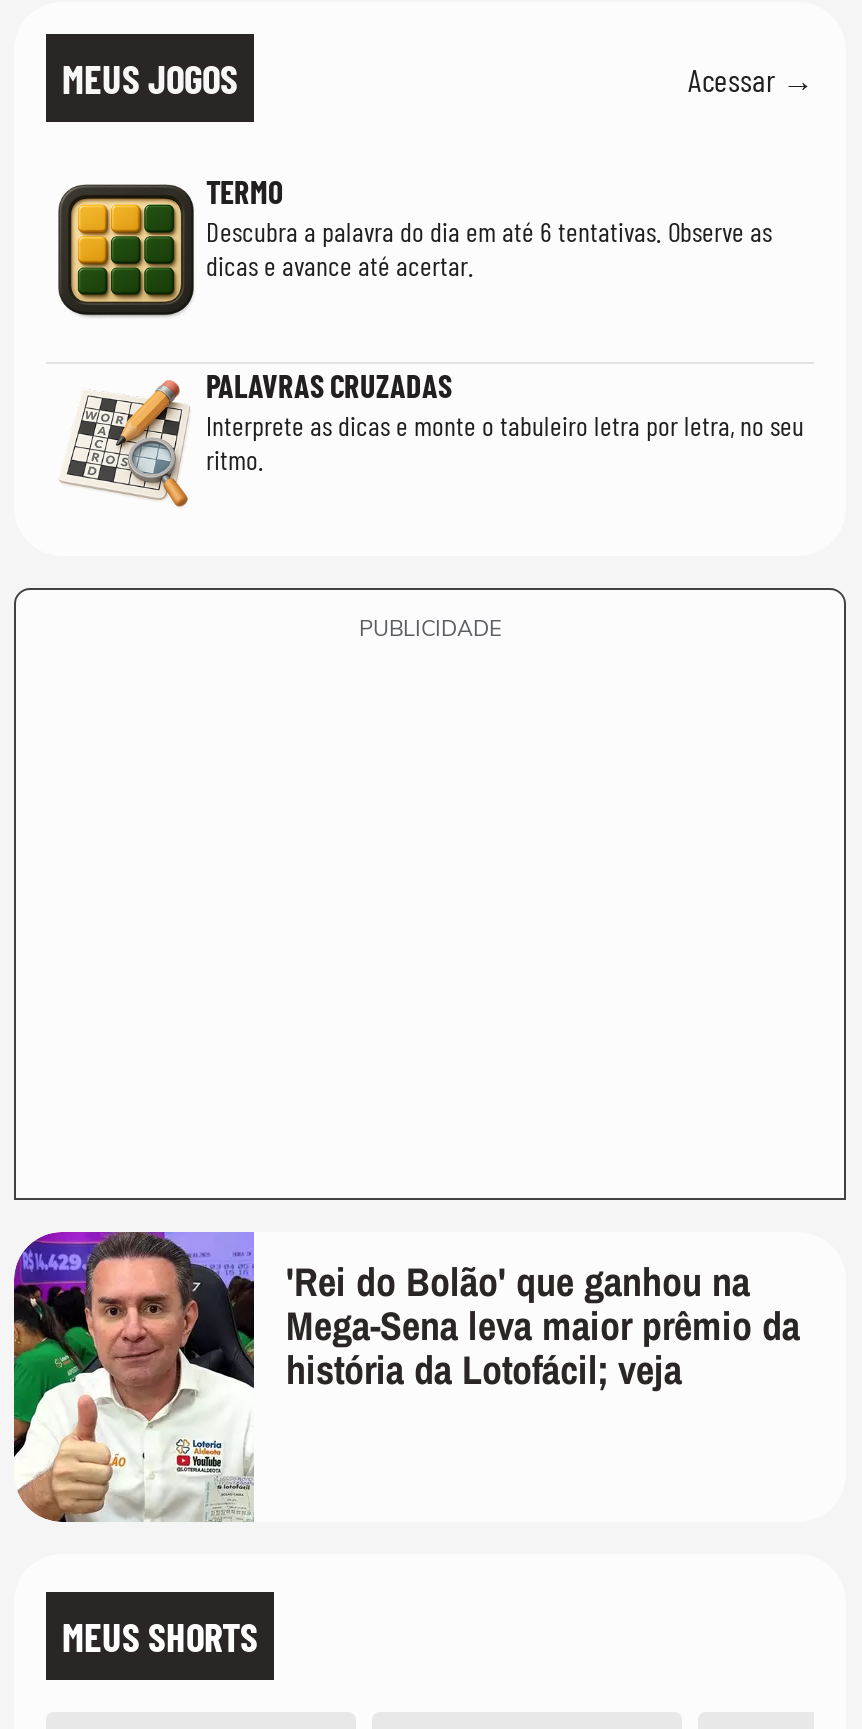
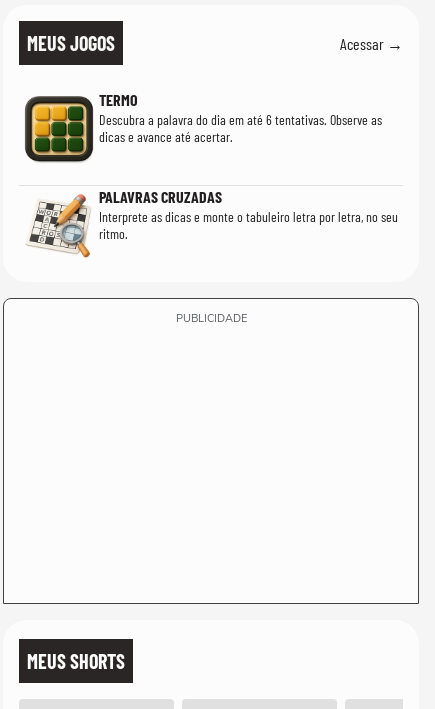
- [image]
- 'Rei do Bolão' que ganhou na
- Mega-Sena leva maior prêmio da
- história da Lotofácil; veja
